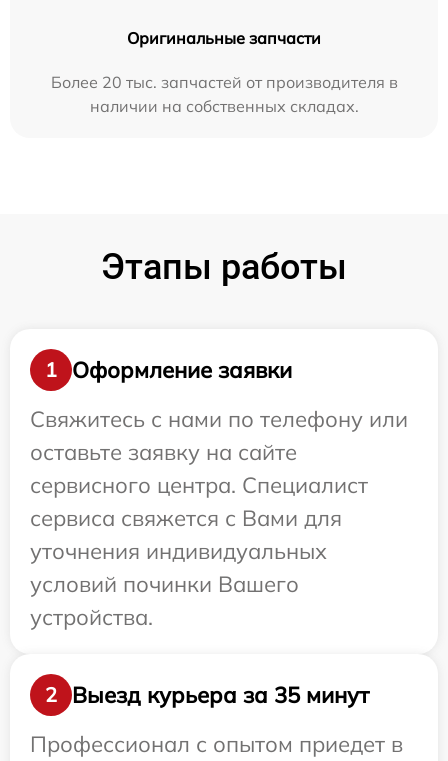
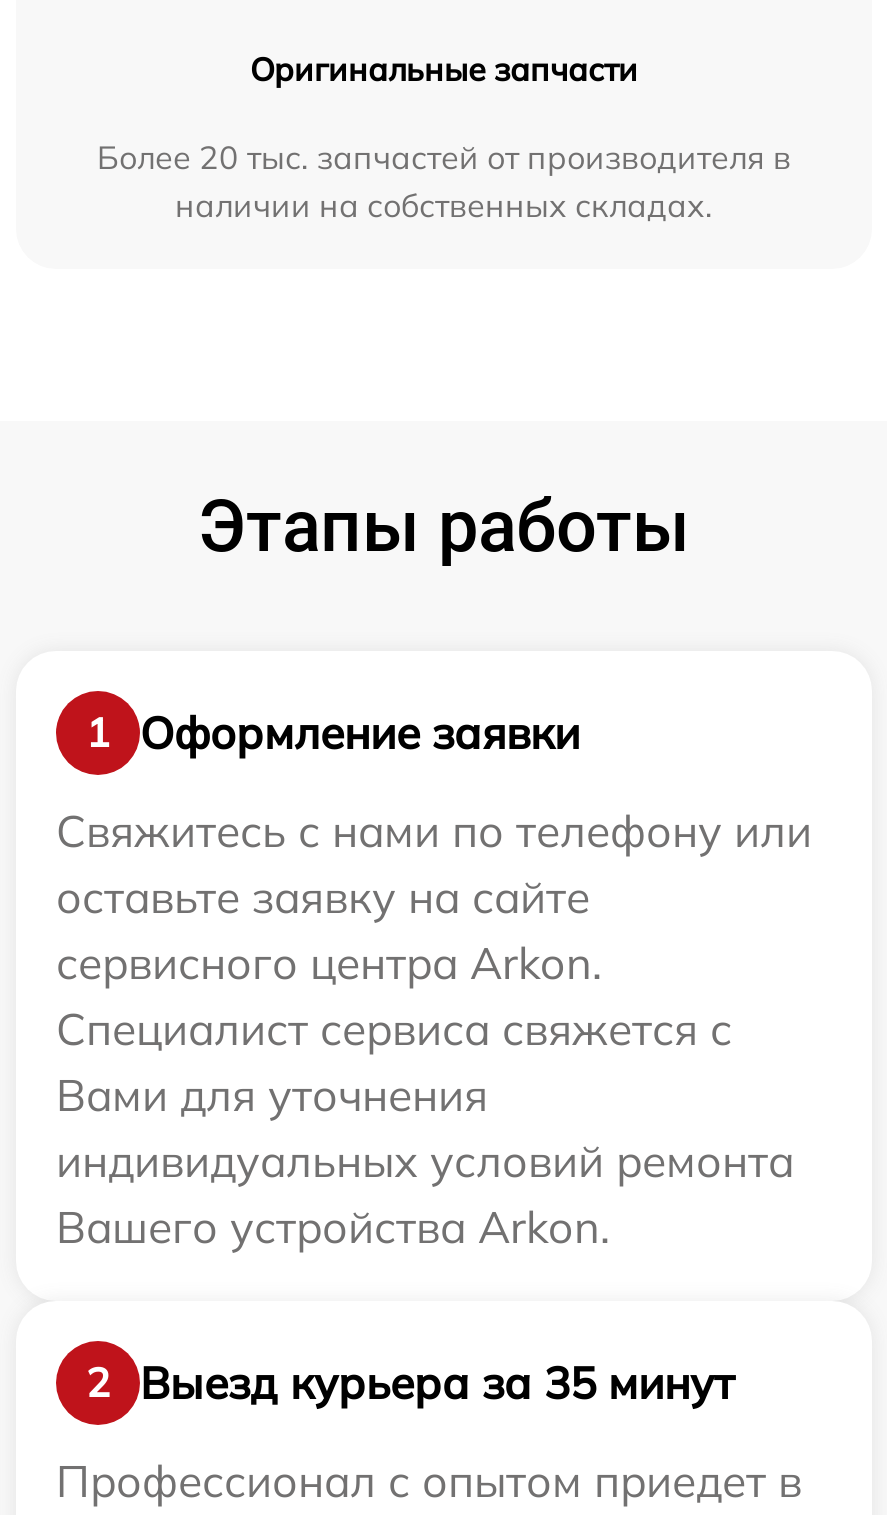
- сервисного центра. Специалист
- сервиса свяжется с Вами для
- уточнения индивидуальных
- условий починки Вашего
- устройства.
+ сервисного центра Arkon.
+ Специалист сервиса свяжется с
+ Вами для уточнения
+ индивидуальных условий ремонта
+ Вашего устройства Arkon.
